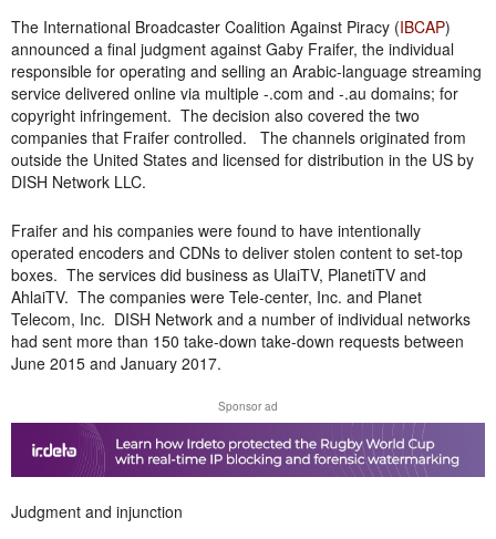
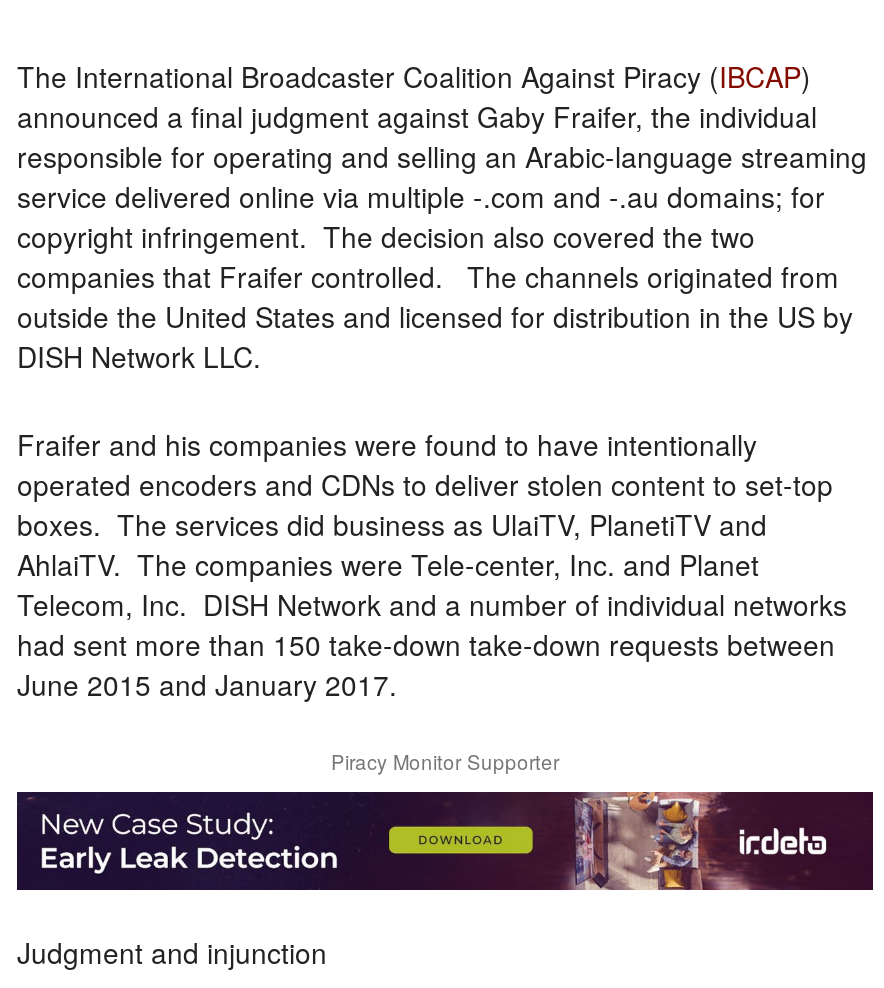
- Sponsor ad
+ Piracy Monitor Supporter

- [image]
+ [image]
